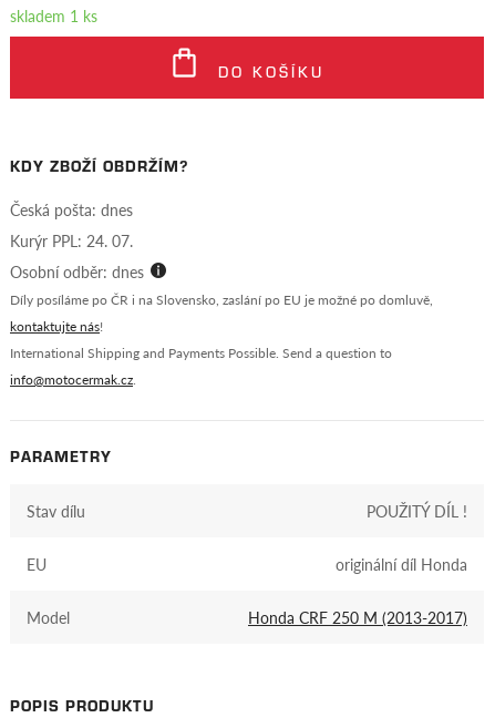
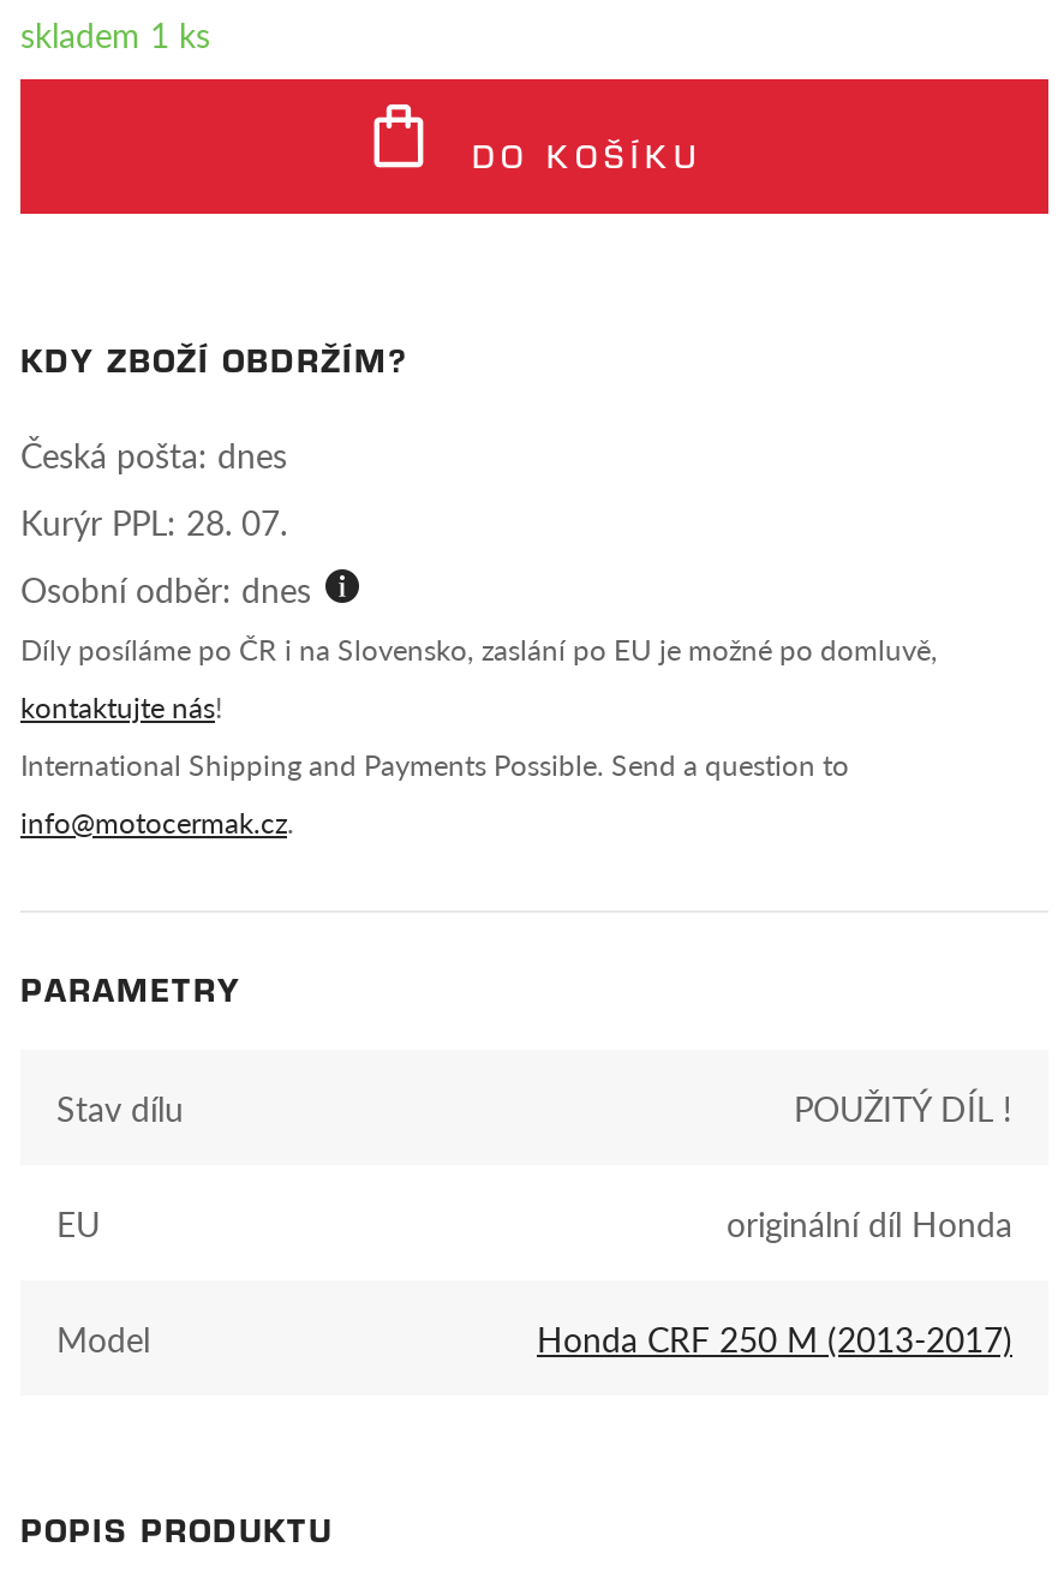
- Kurýr PPL: 24. 07.
+ Kurýr PPL: 28. 07.
